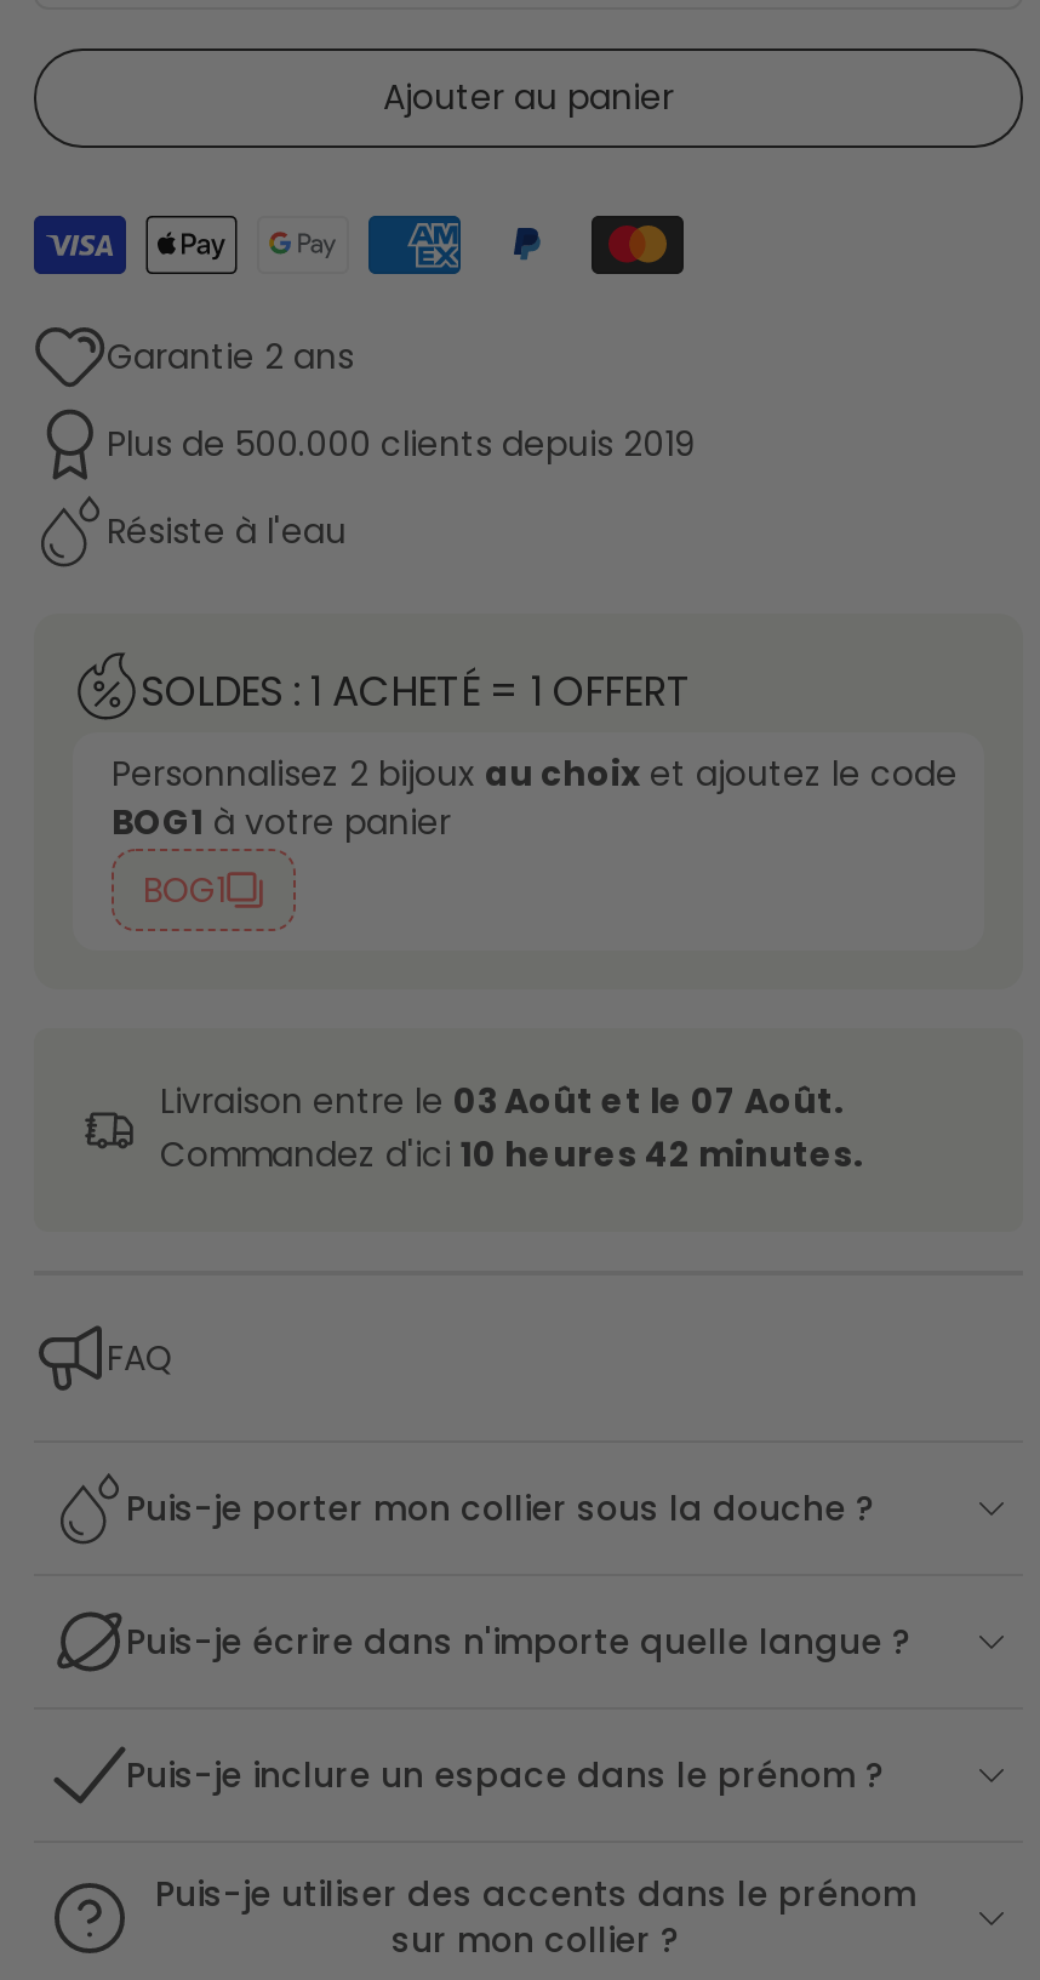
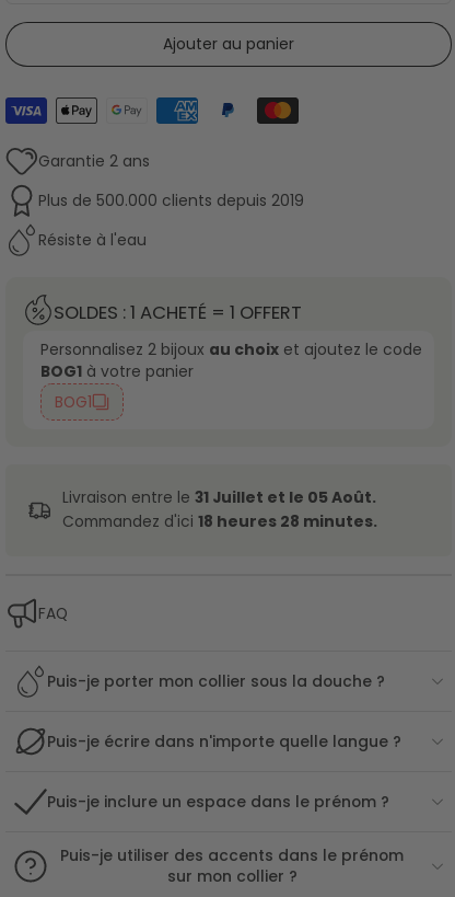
- Livraison entre le 03 Août et le 07 Août.
+ Livraison entre le 31 Juillet et le 05 Août.

- Commandez d'ici 10 heures 42 minutes.
+ Commandez d'ici 18 heures 28 minutes.
